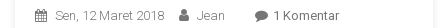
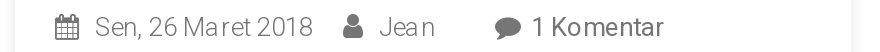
- Sen, 12 Maret 2018
+ Sen, 26 Maret 2018
